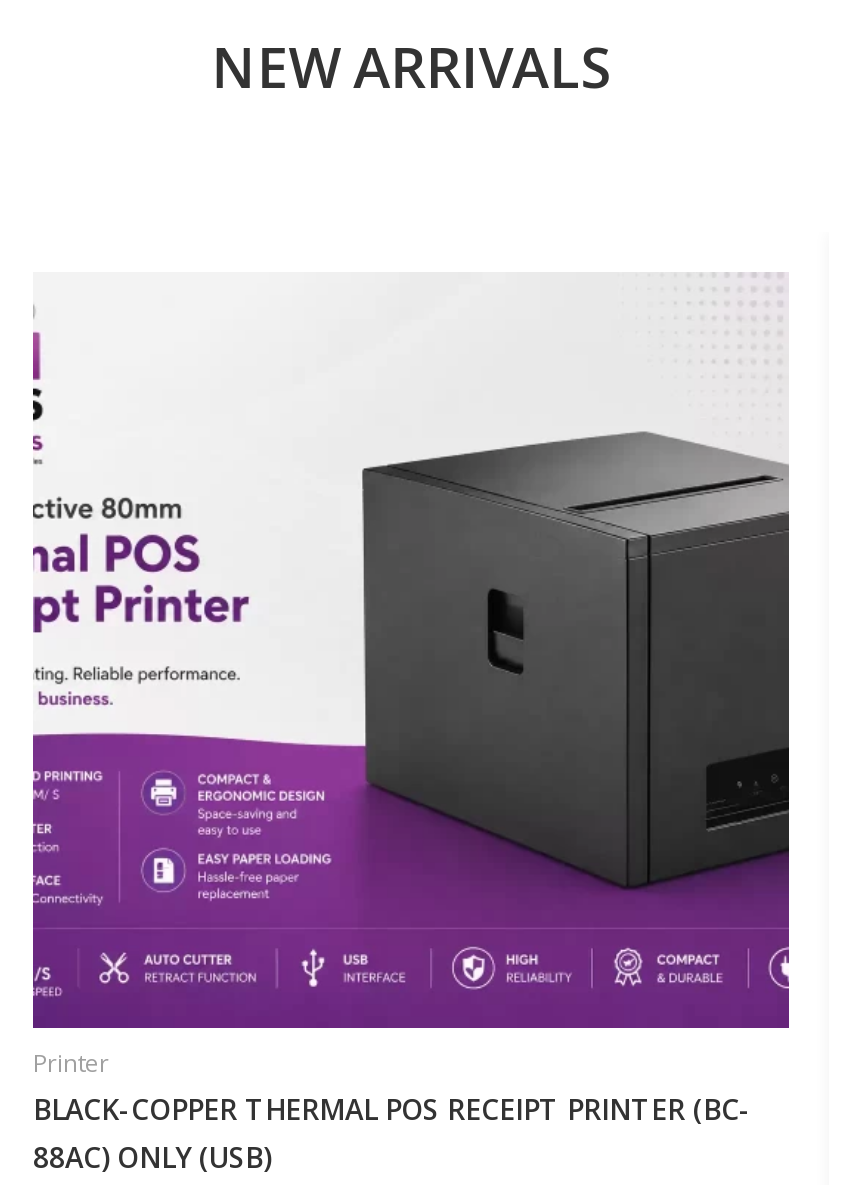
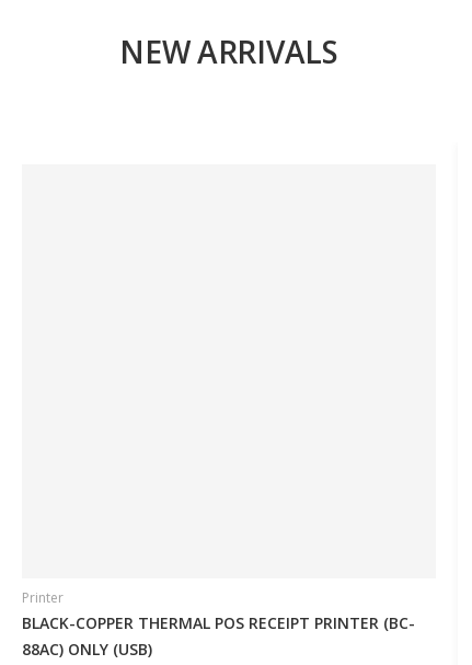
- [image]
